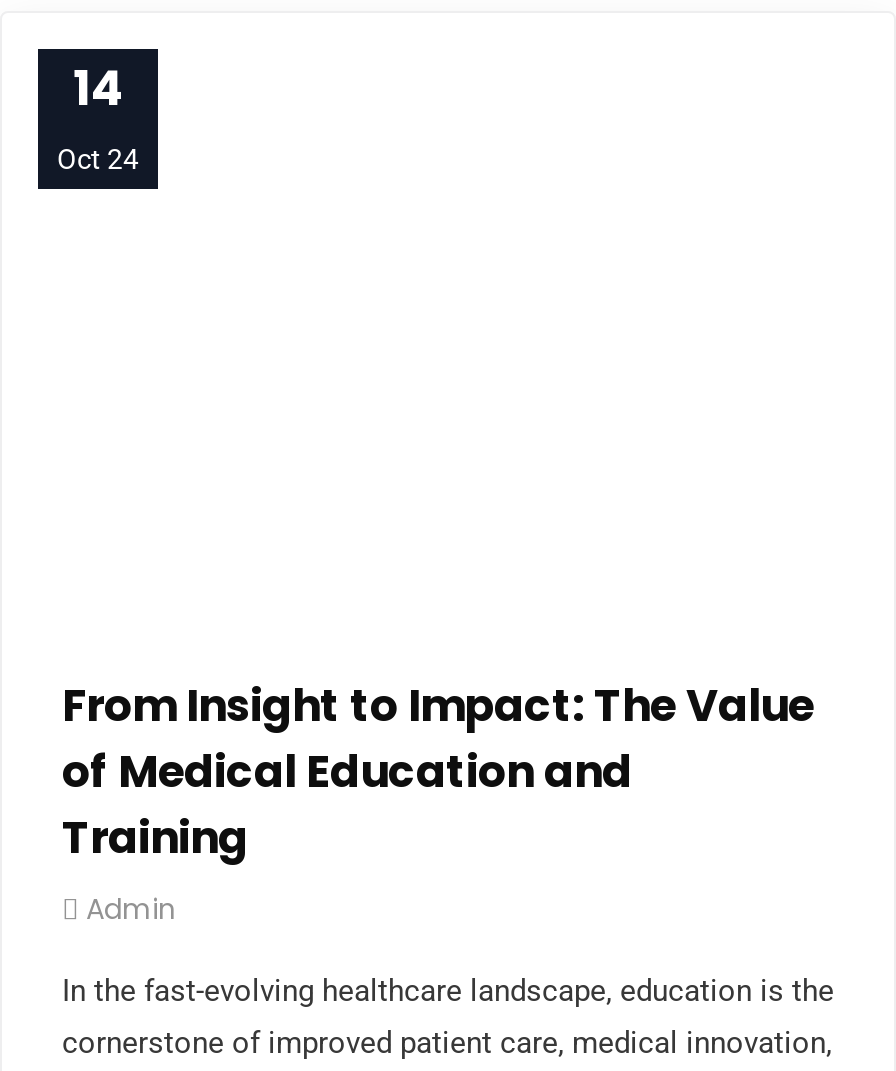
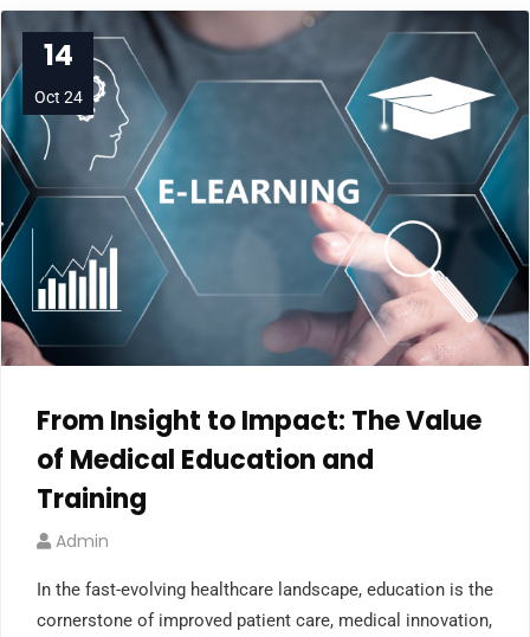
+ [image]
